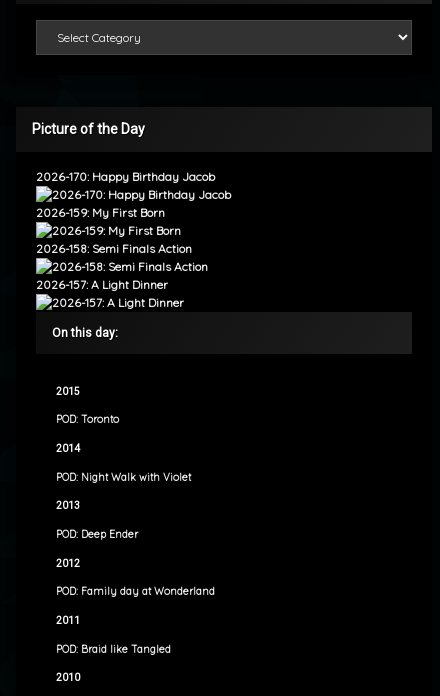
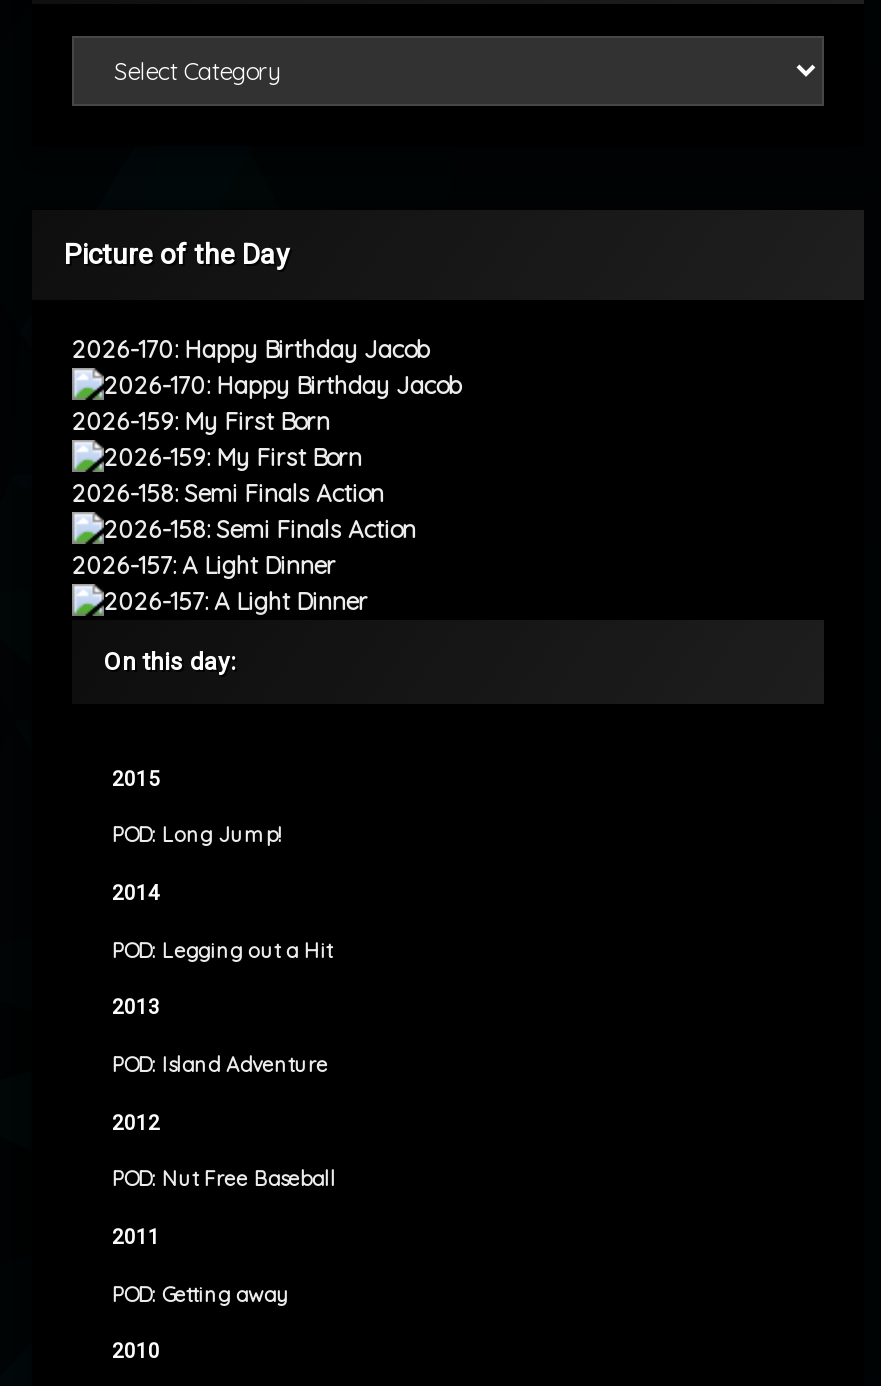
- POD: Toronto
+ POD: Long Jump!

- POD: Night Walk with Violet
+ POD: Legging out a Hit

- POD: Deep Ender
+ POD: Island Adventure

- POD: Family day at Wonderland
+ POD: Nut Free Baseball

- POD: Braid like Tangled
+ POD: Getting away
